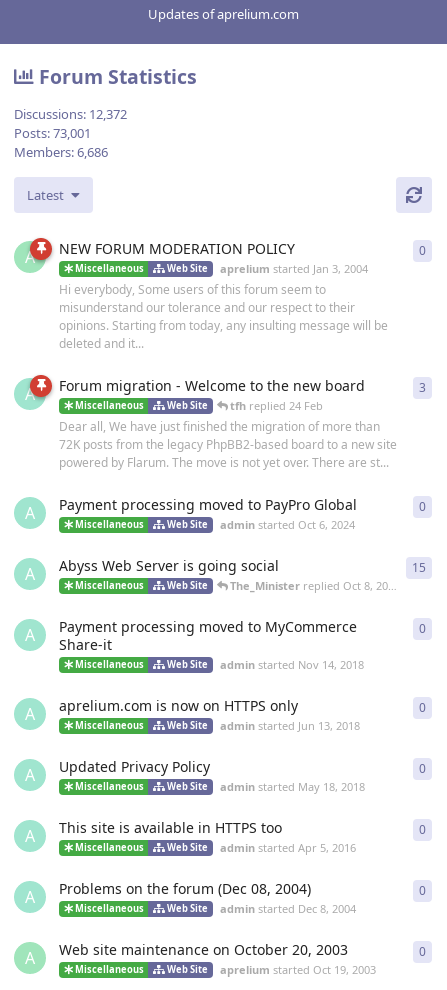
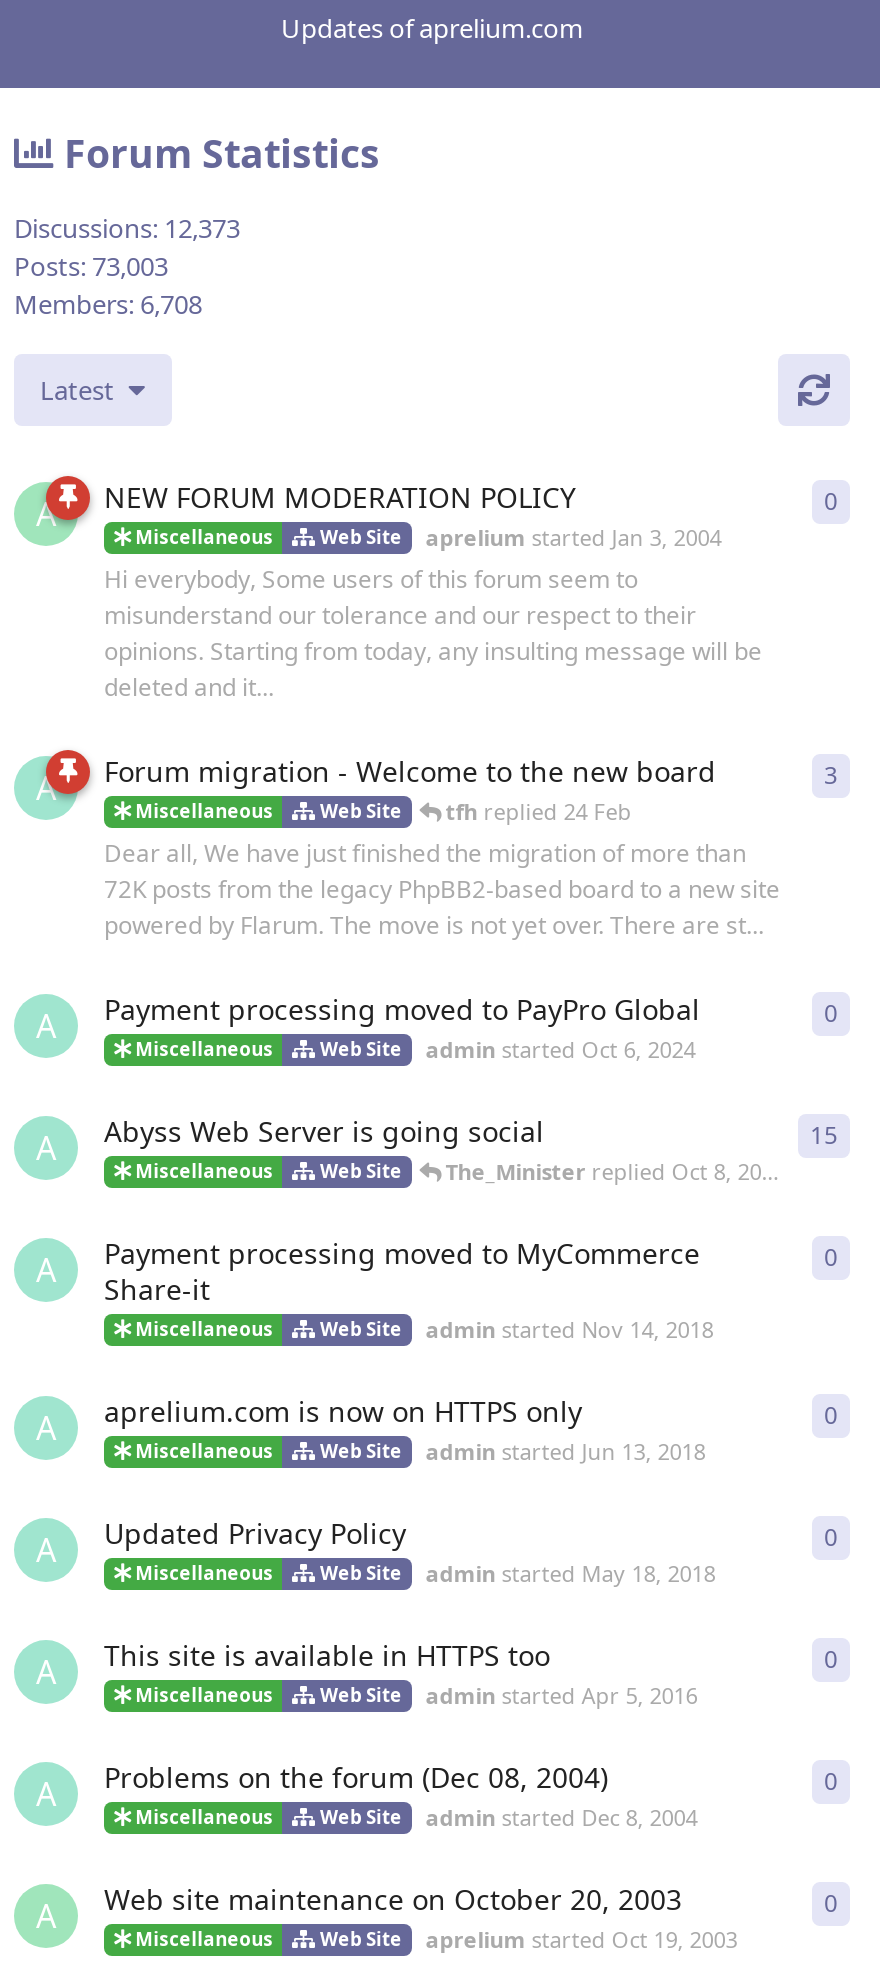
- Discussions: 12,372
+ Discussions: 12,373

- Posts: 73,001
+ Posts: 73,003

- Members: 6,686
+ Members: 6,708
